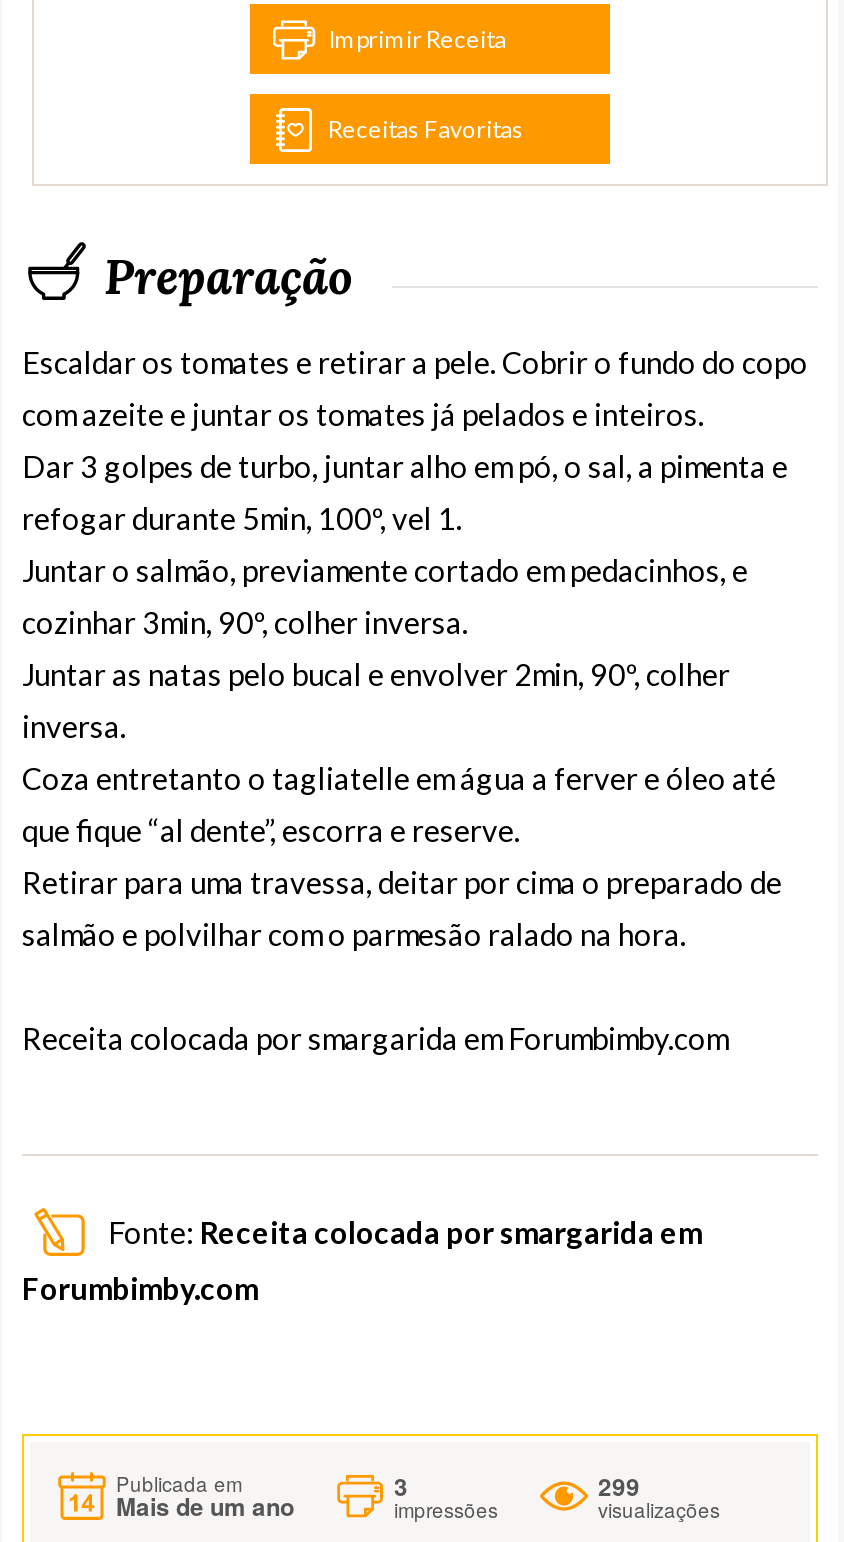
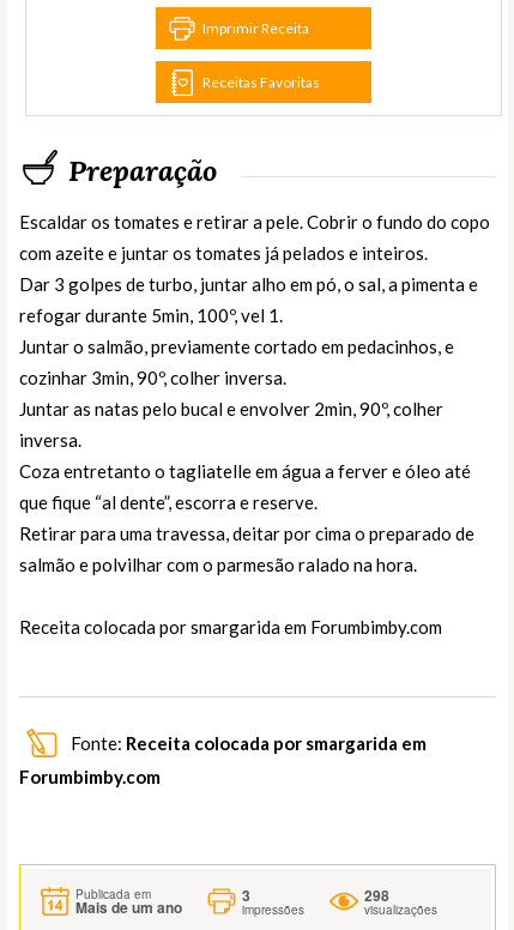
- 299
+ 298
